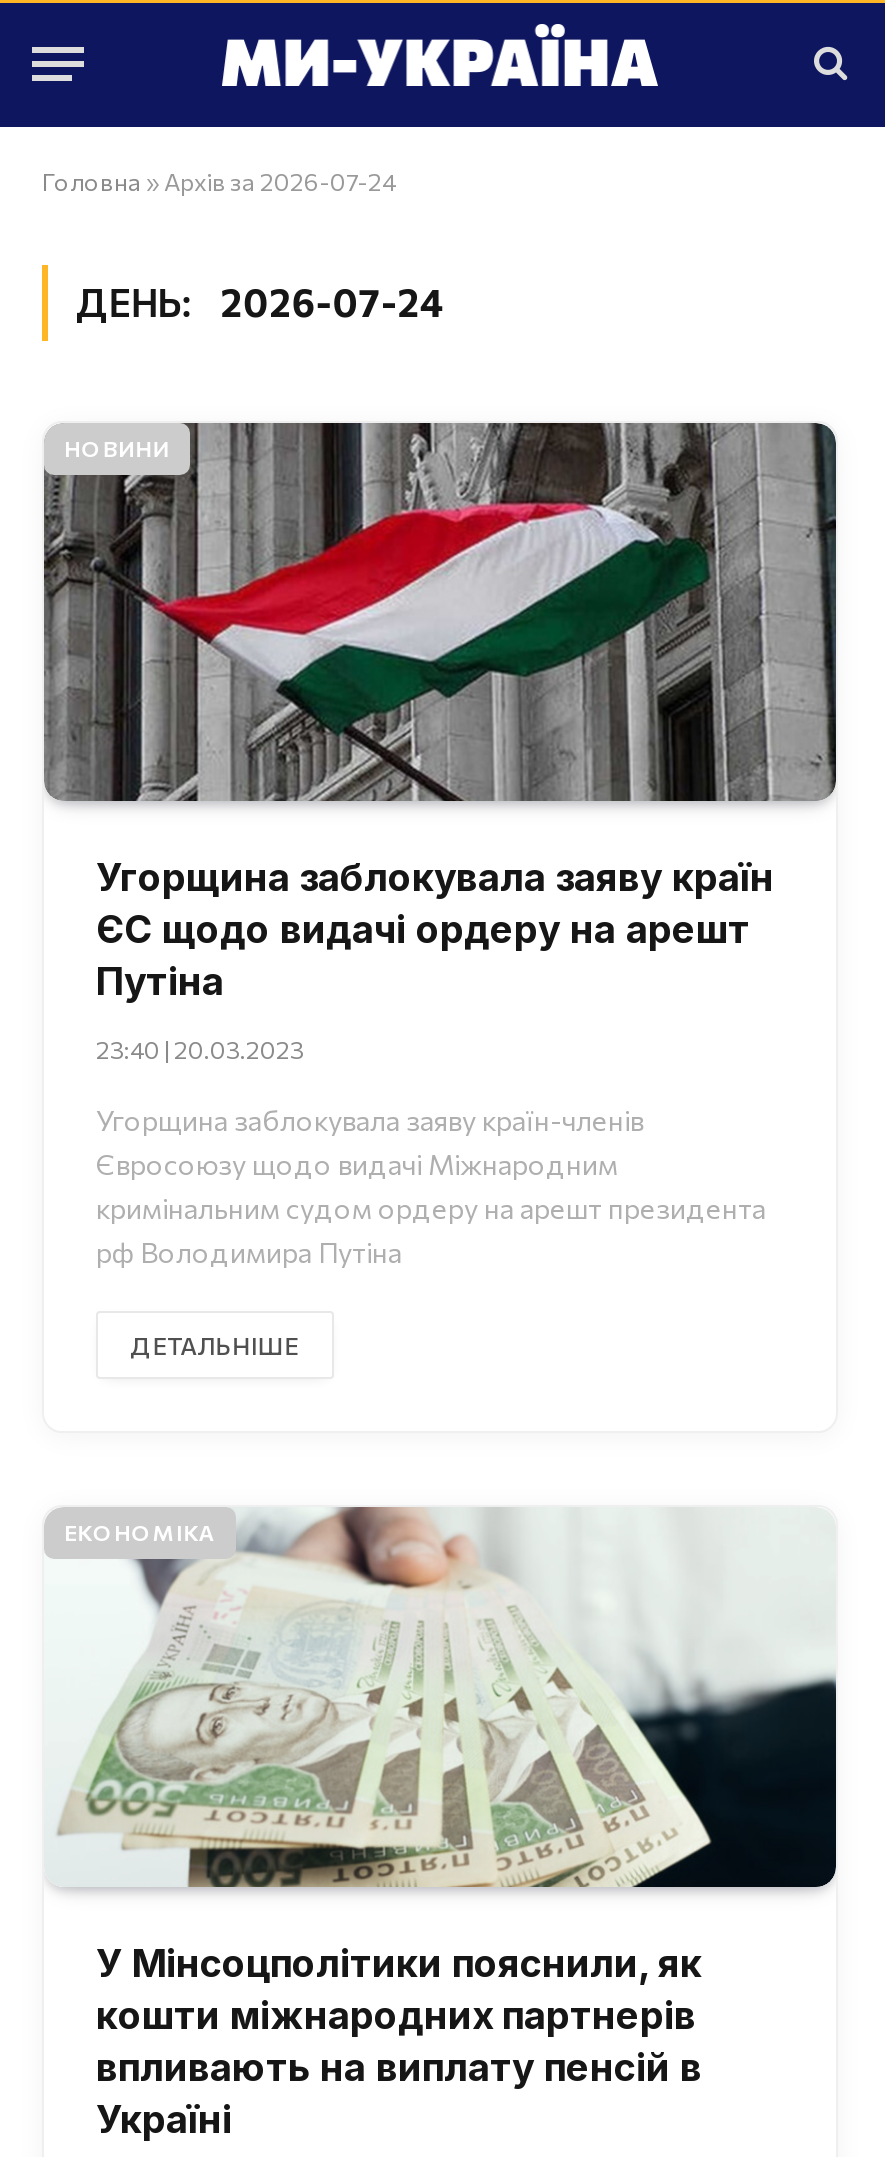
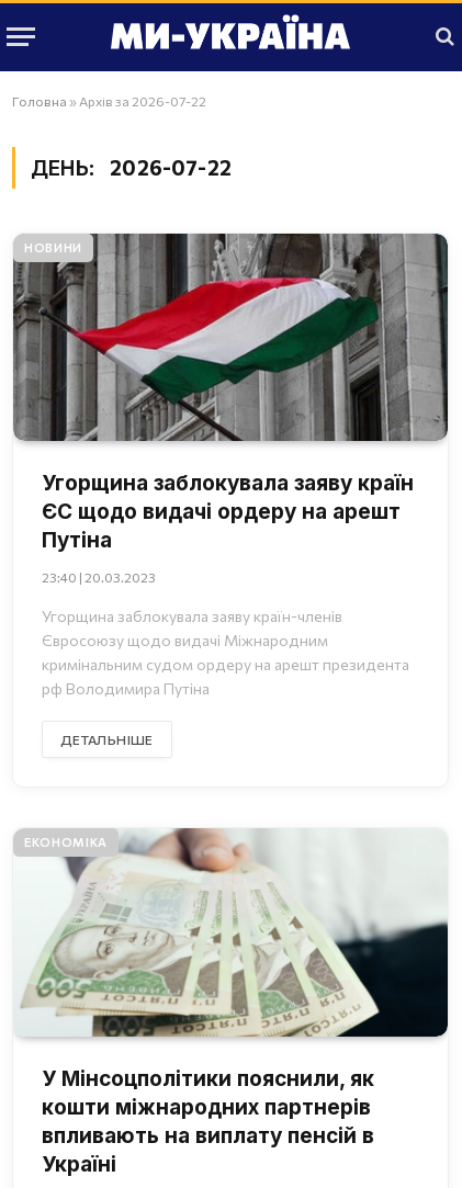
- Головна » Архів за 2026-07-24
+ Головна » Архів за 2026-07-22

- ДЕНЬ: 2026-07-24
+ ДЕНЬ: 2026-07-22
